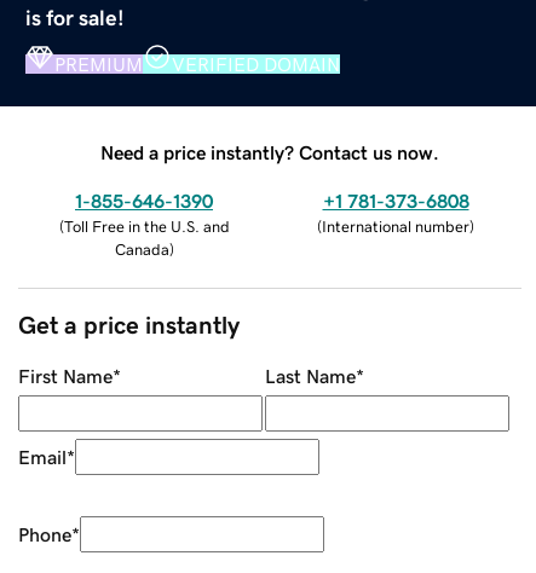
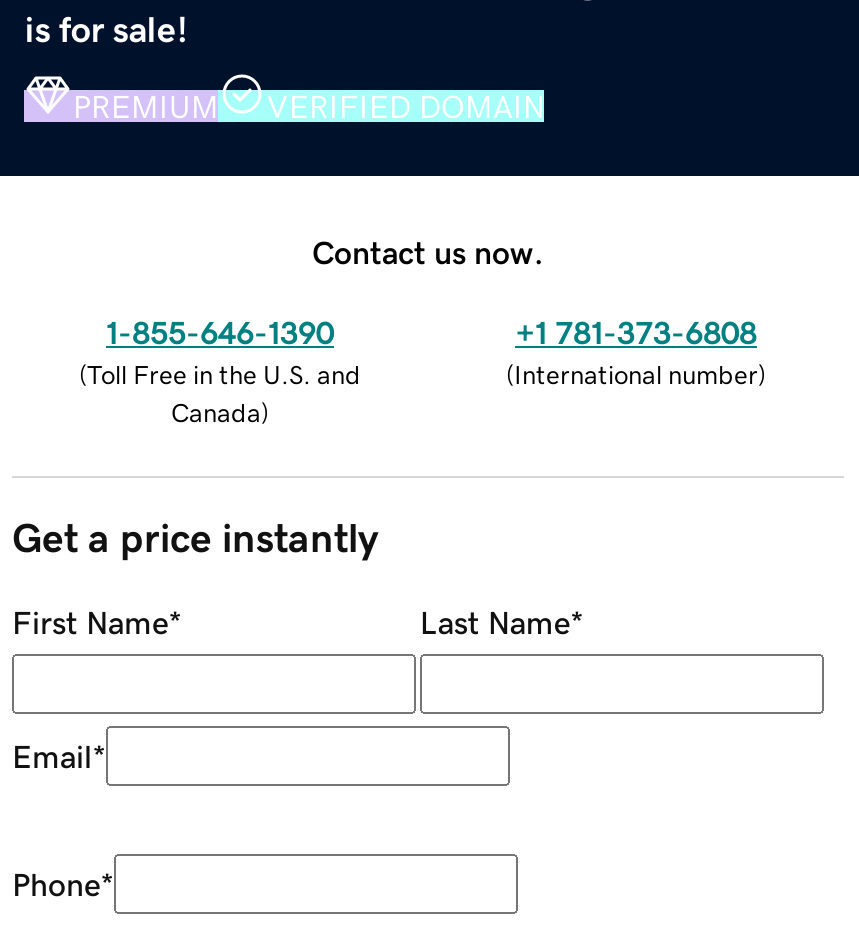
- Need a price instantly? Contact us now.
+ Contact us now.
